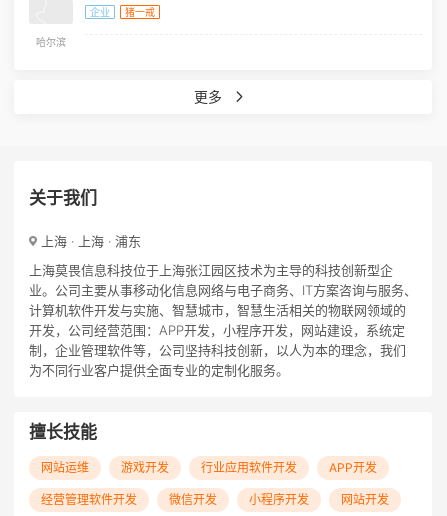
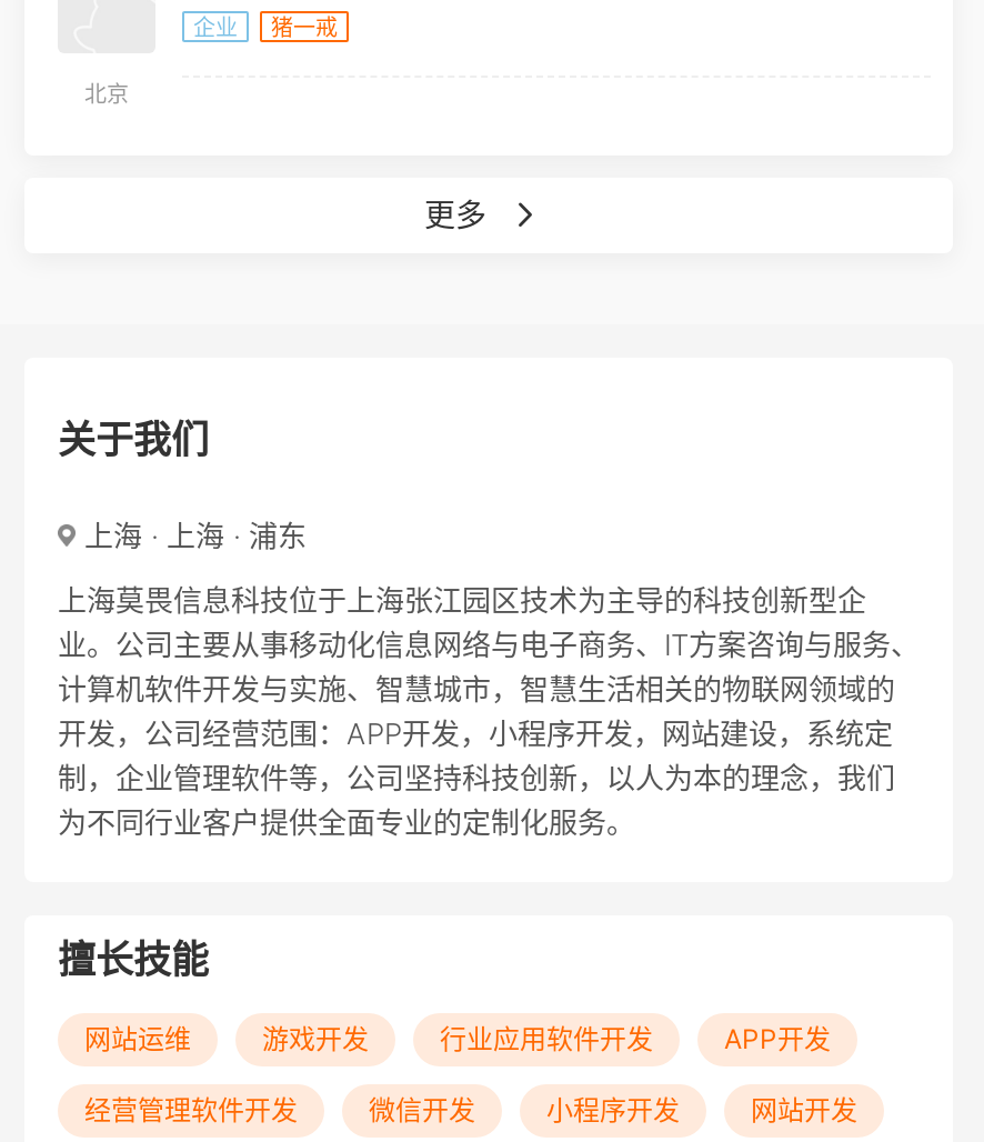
- 哈尔滨
+ 北京
